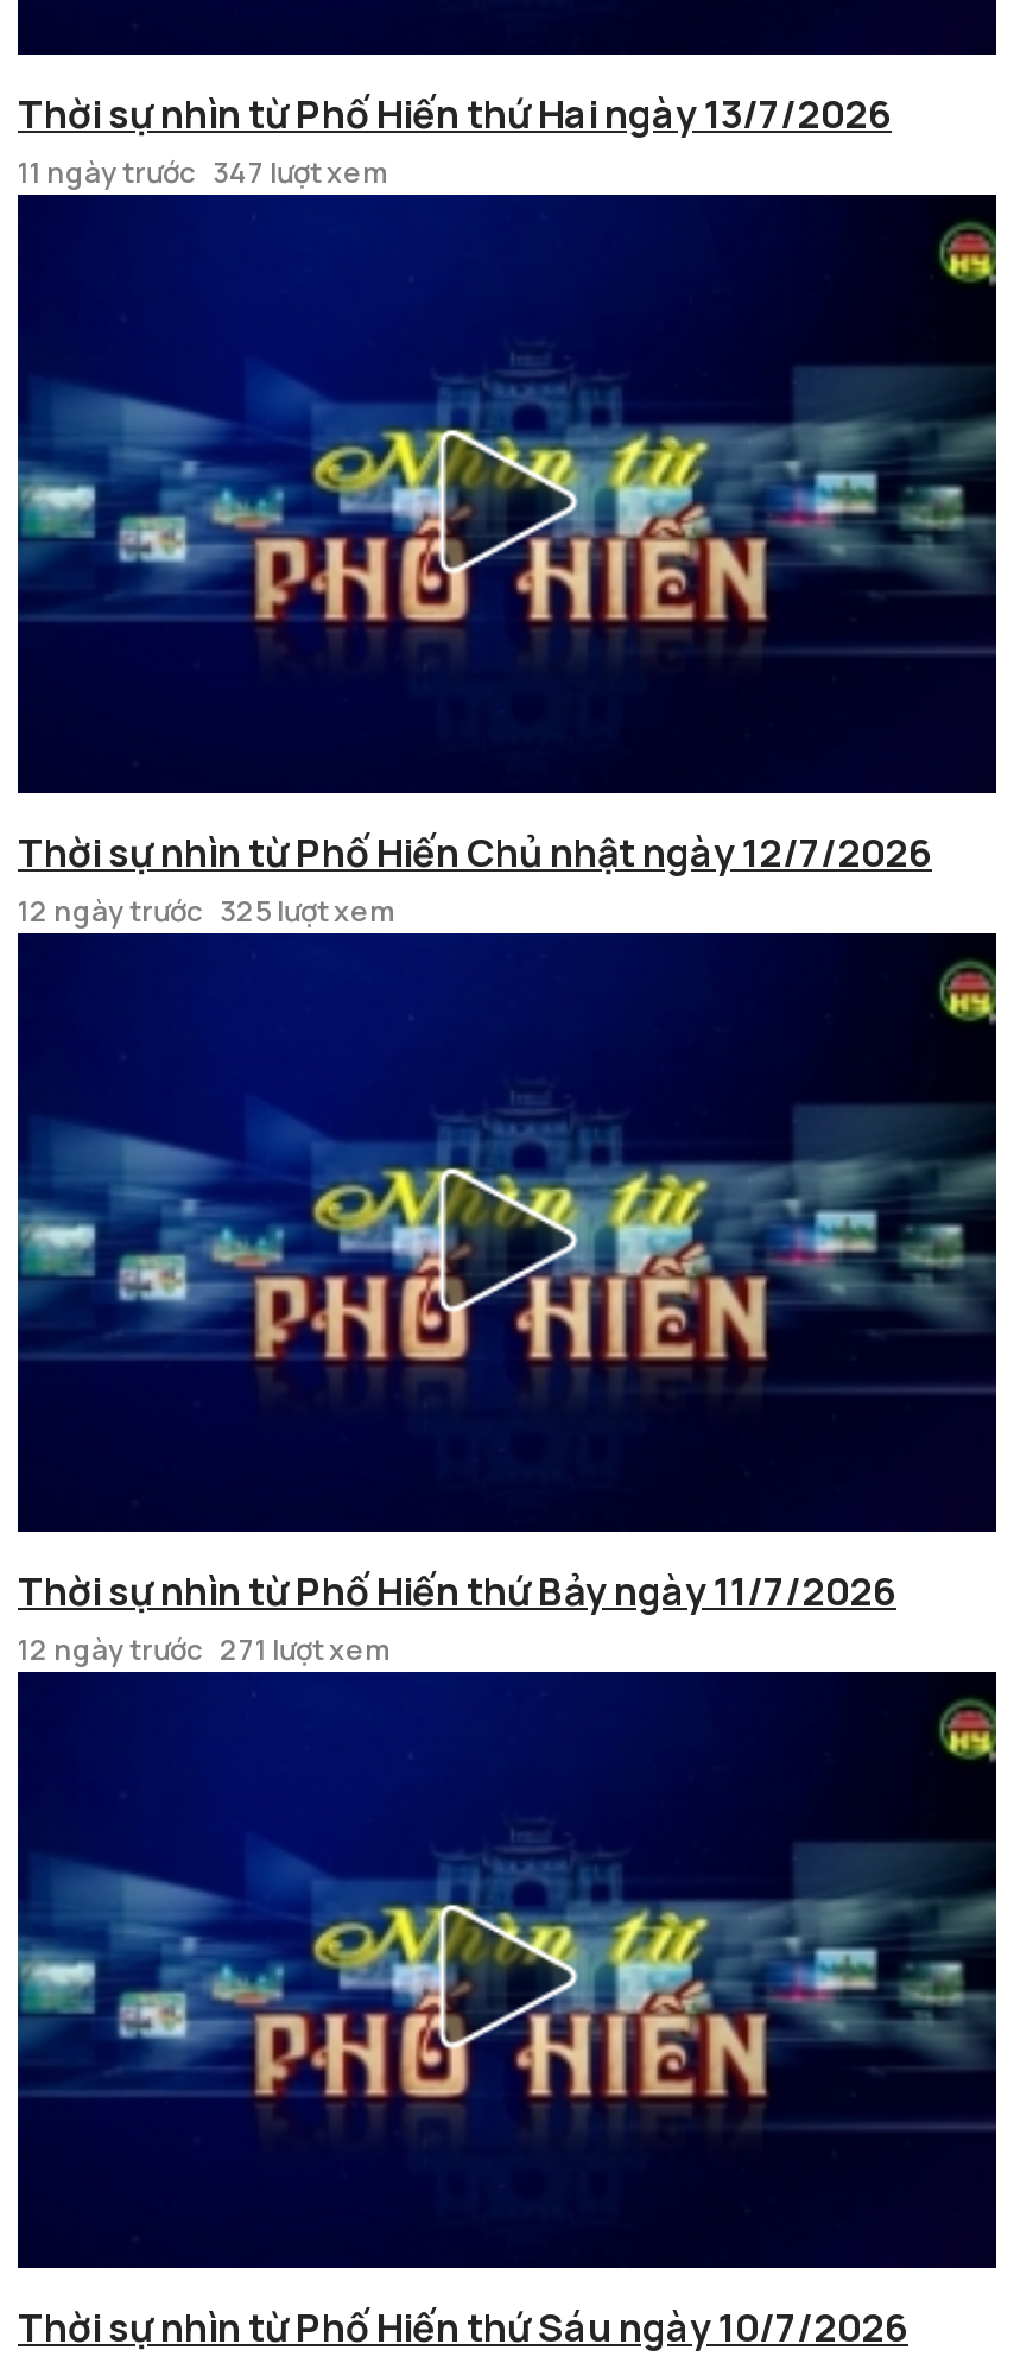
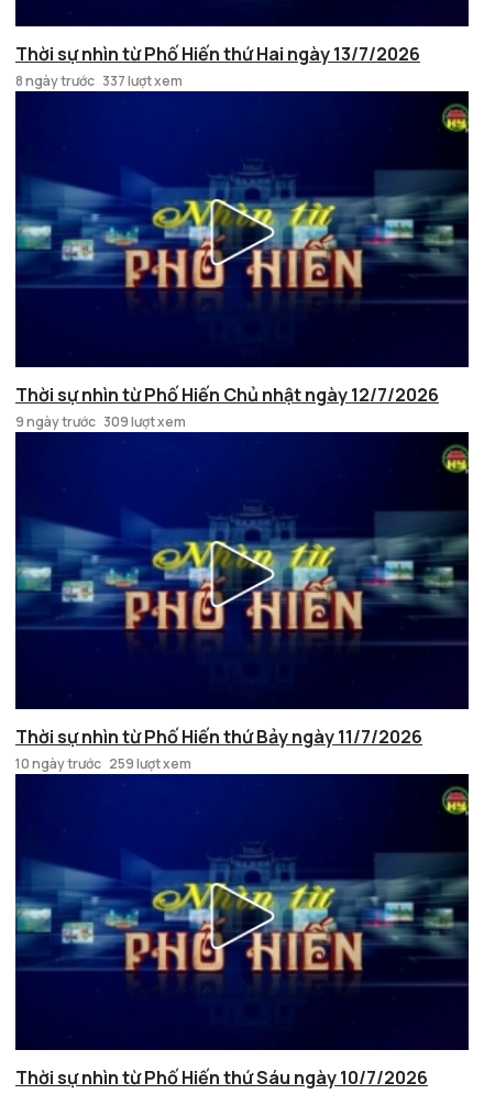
- 11 ngày trước 347 lượt xem
+ 8 ngày trước 337 lượt xem

- 12 ngày trước 325 lượt xem
+ 9 ngày trước 309 lượt xem

- 12 ngày trước 271 lượt xem
+ 10 ngày trước 259 lượt xem
